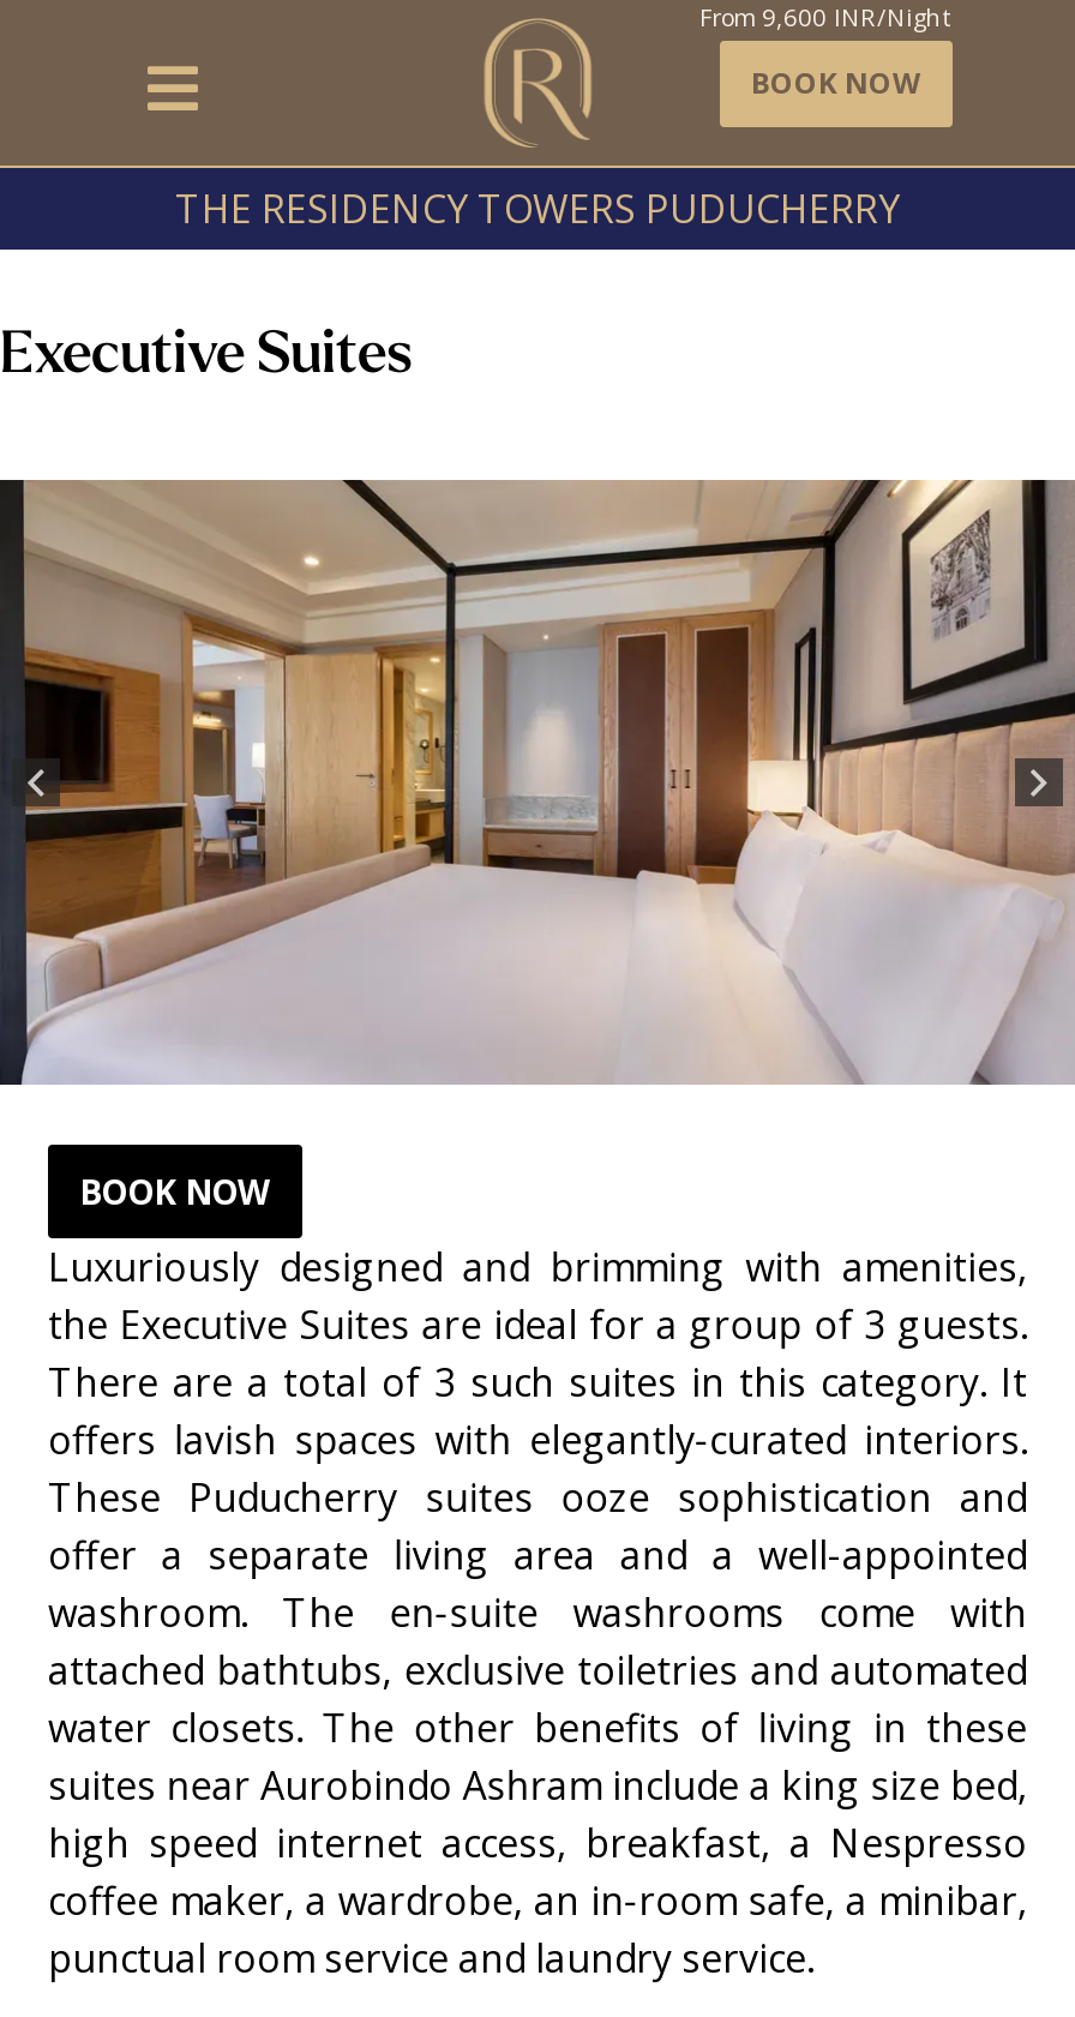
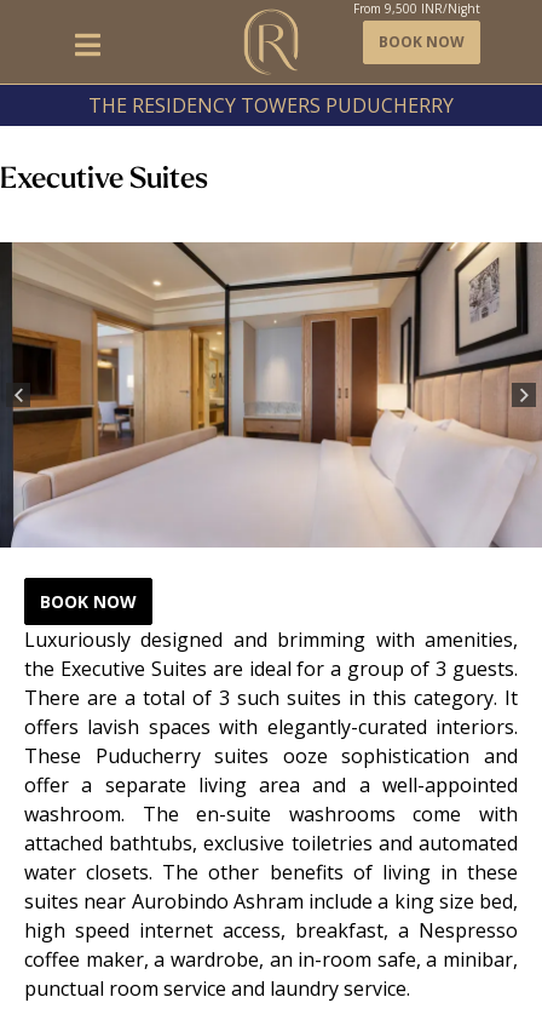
- From 9,600 INR/Night
+ From 9,500 INR/Night
